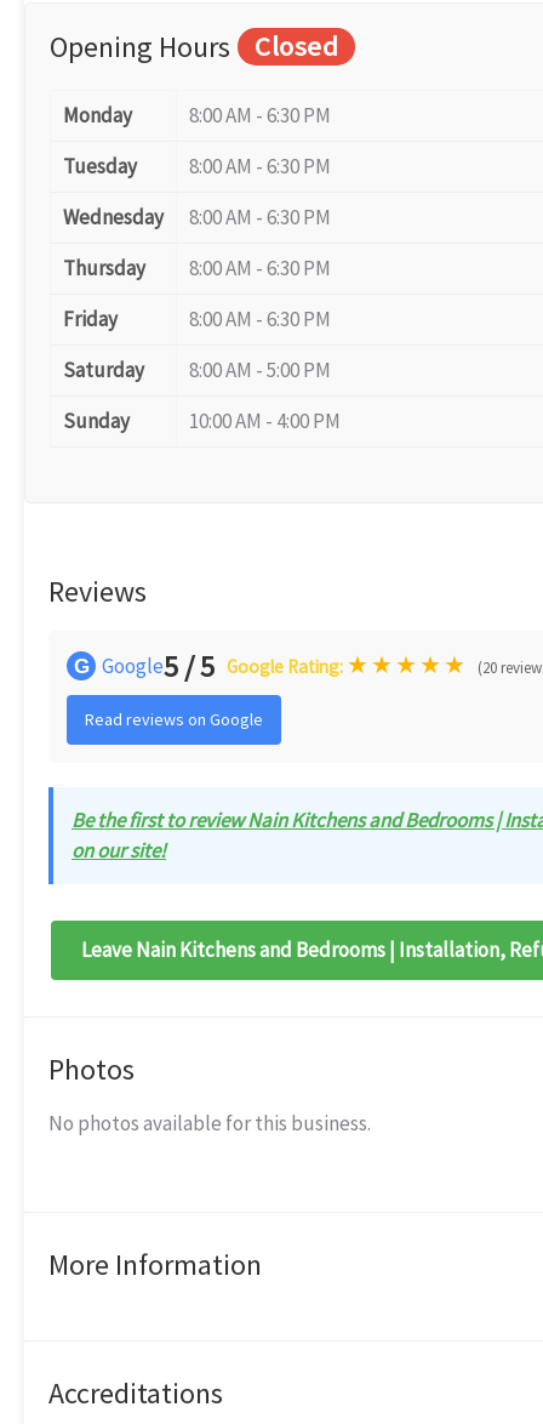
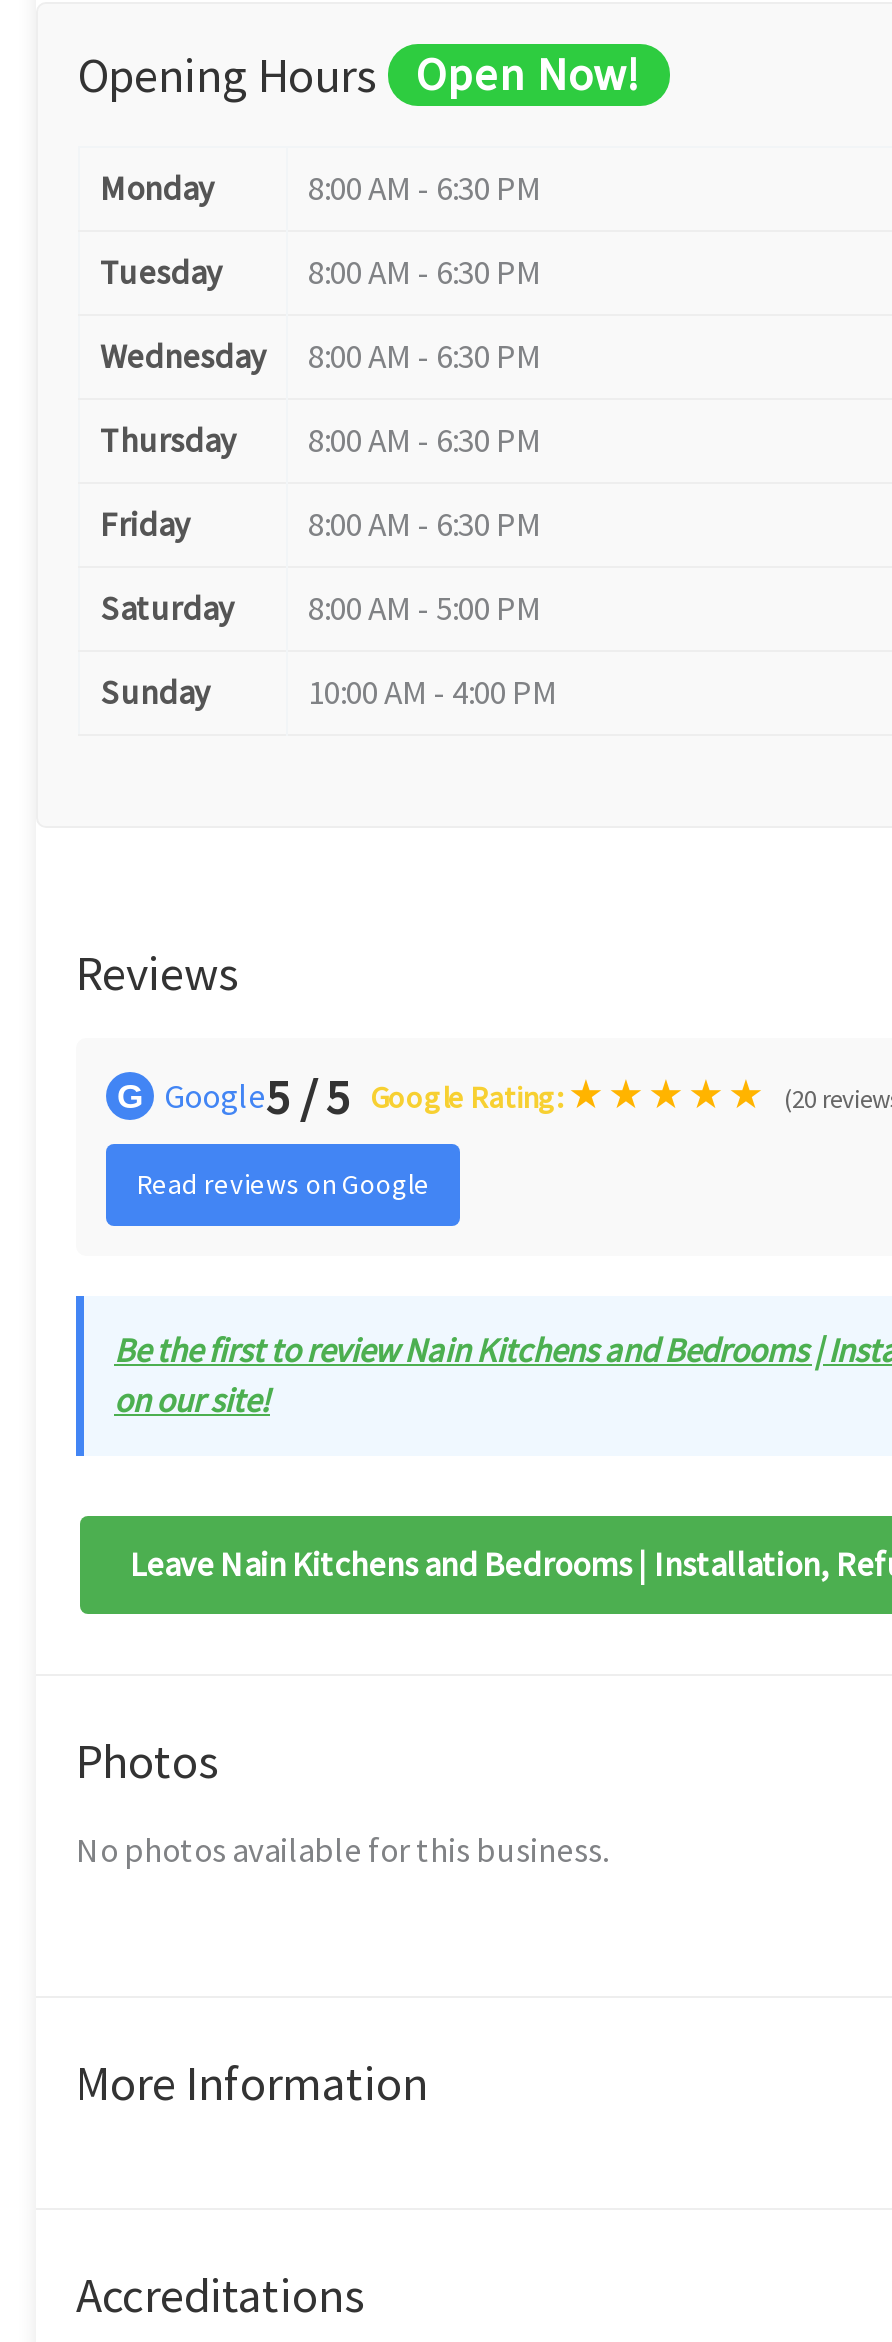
- Closed
+ Open Now!
